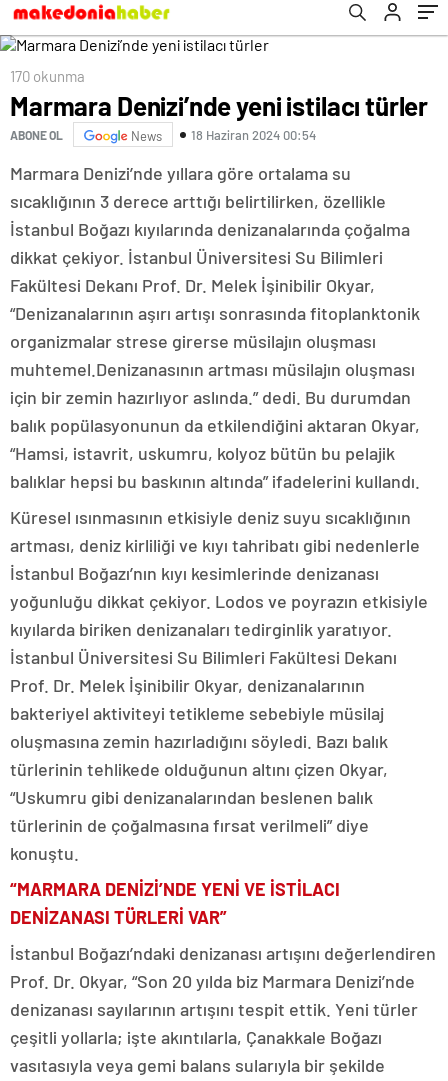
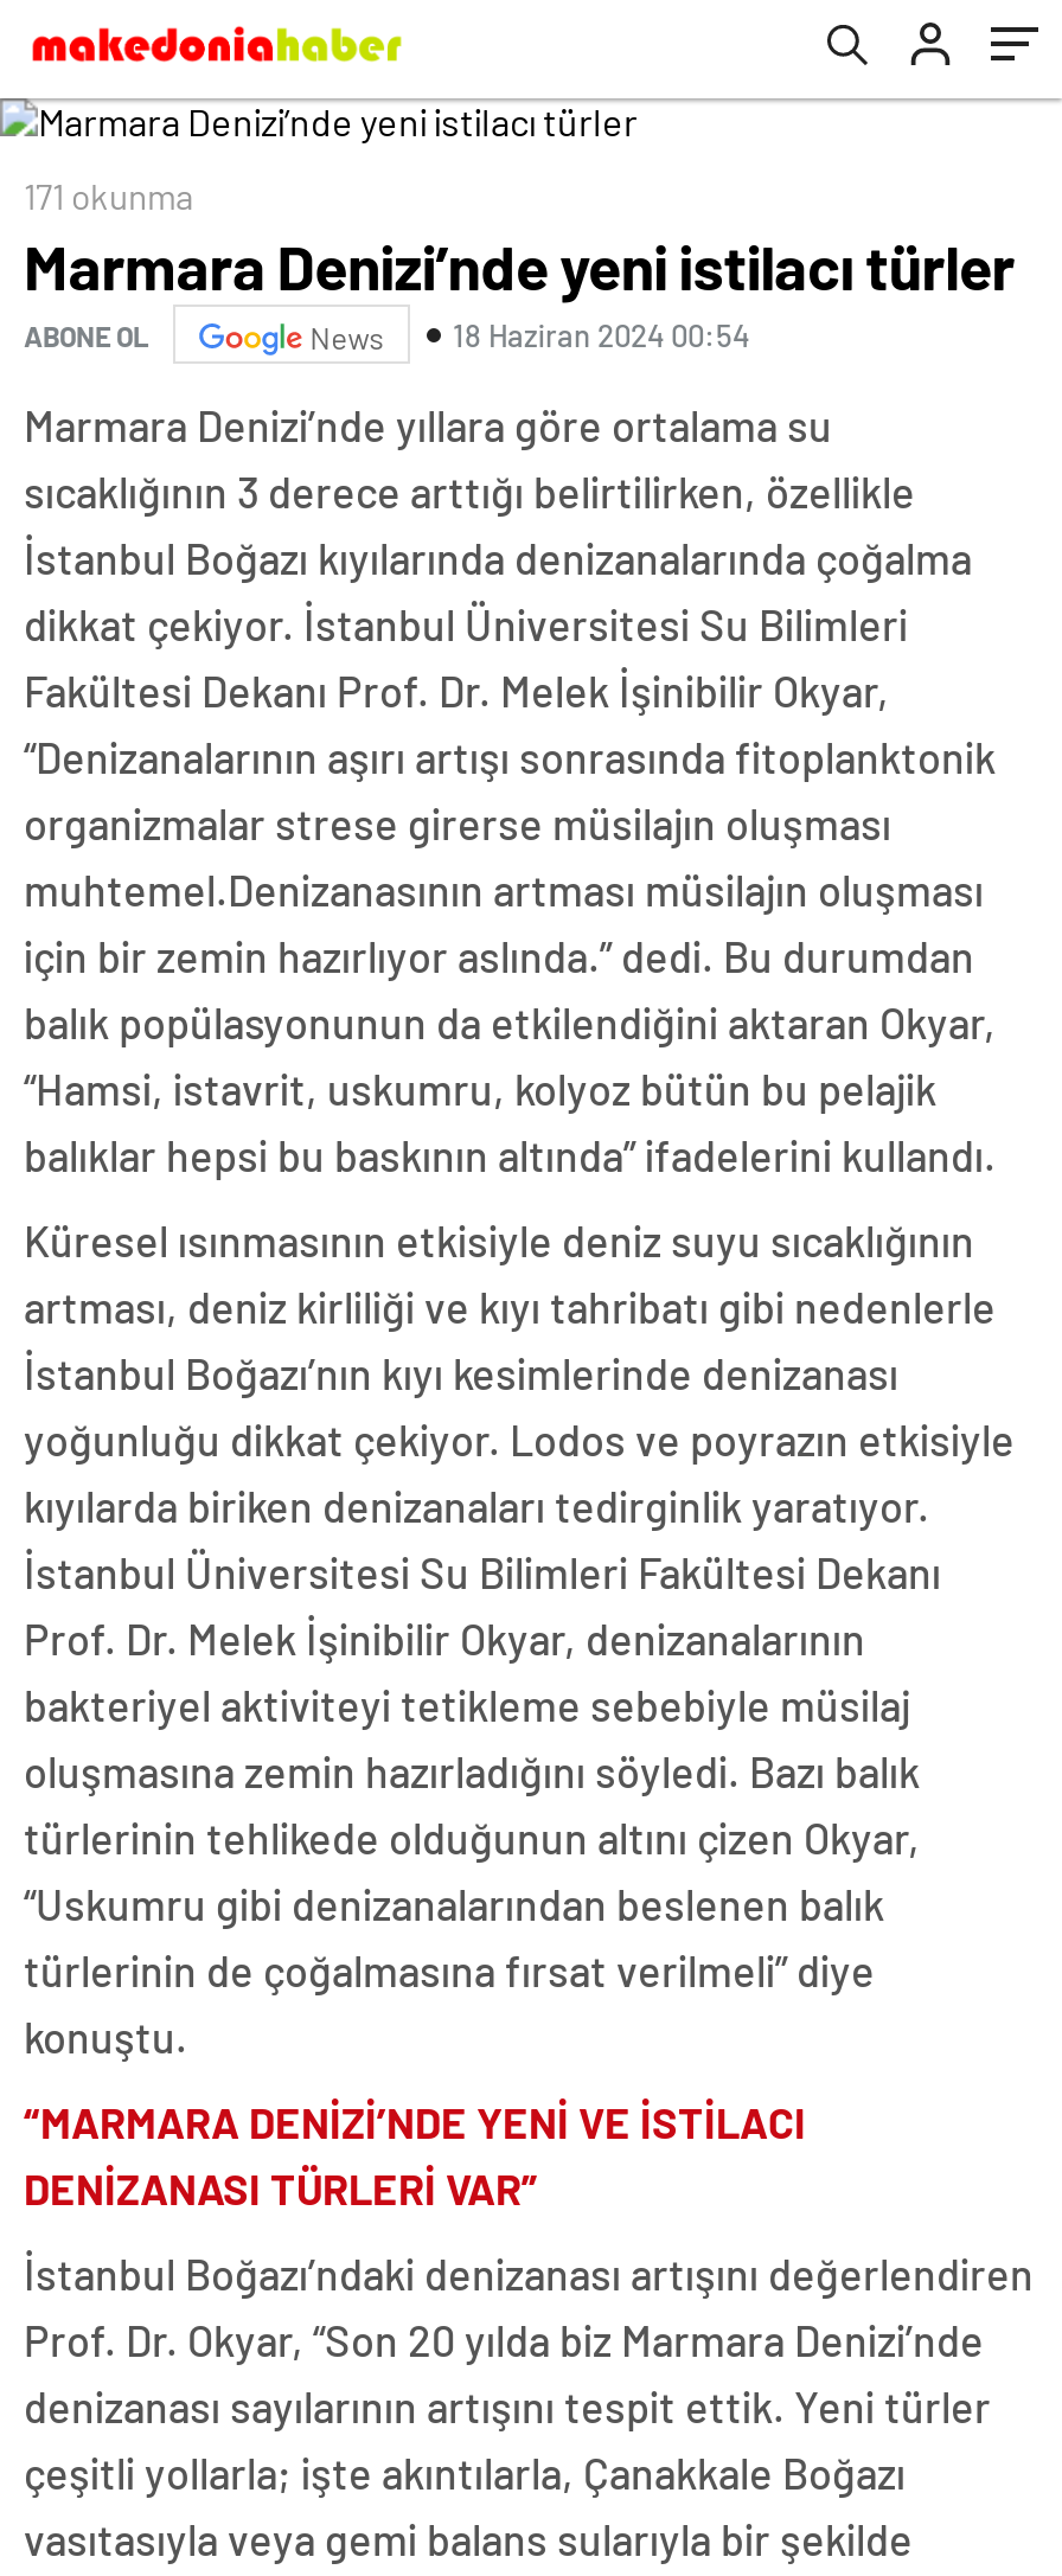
- 170 okunma
+ 171 okunma
